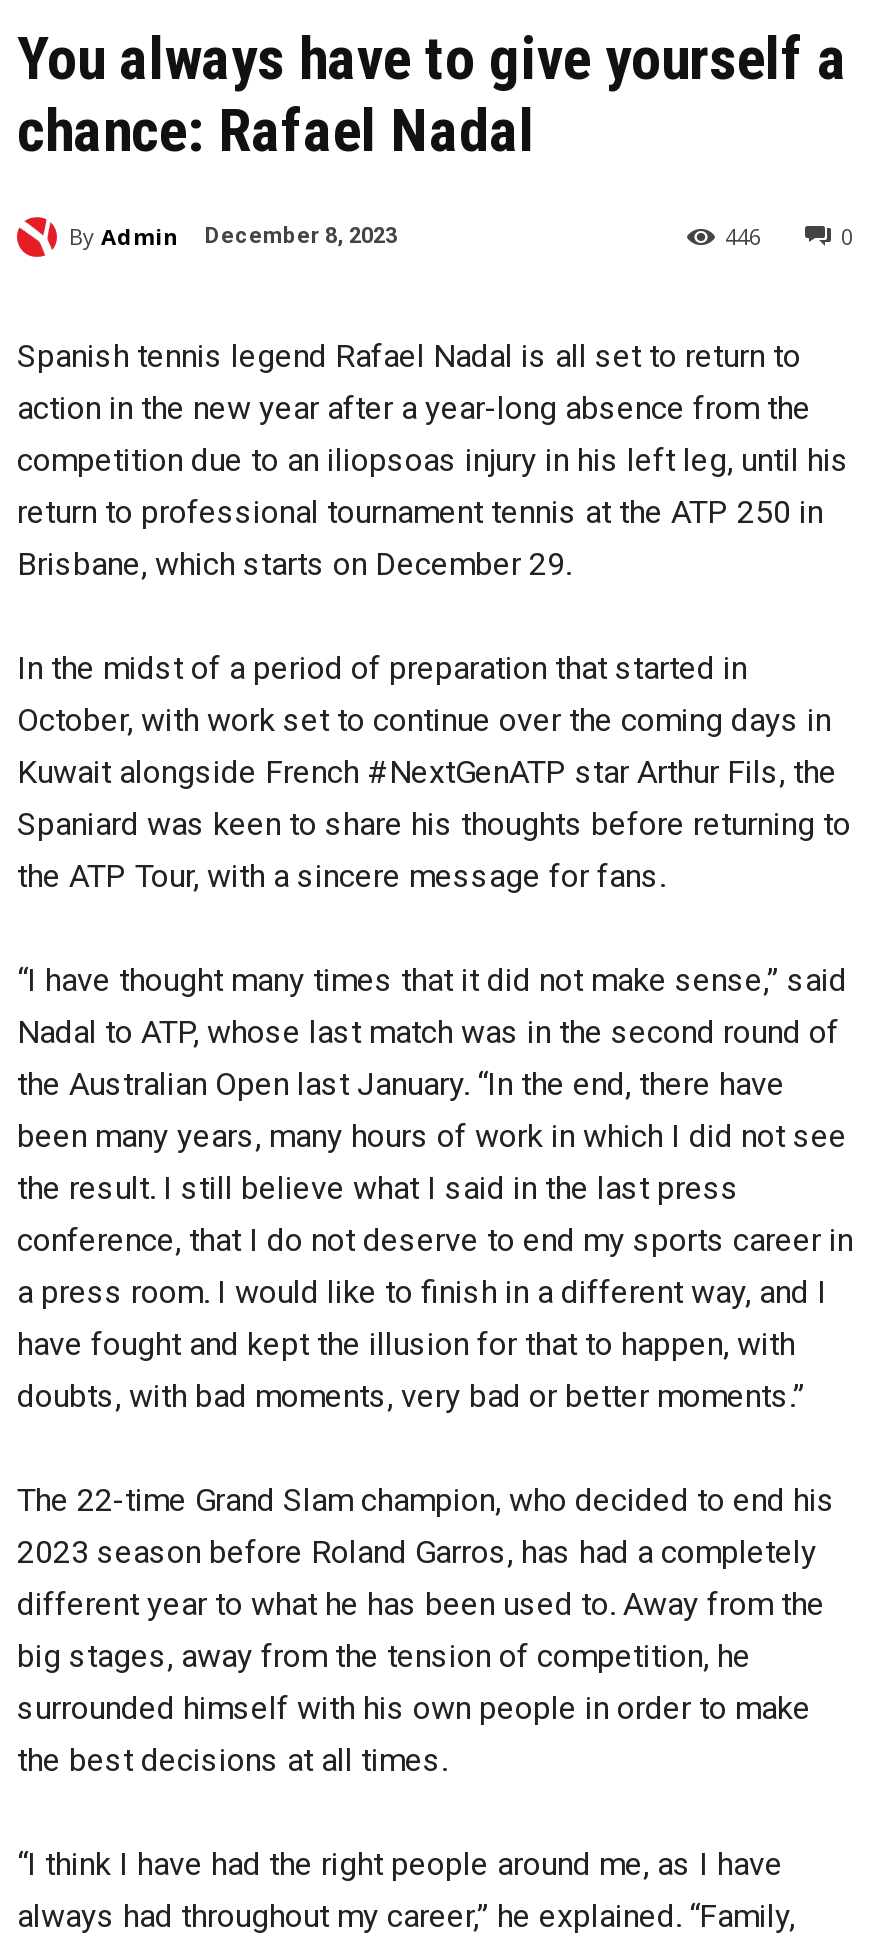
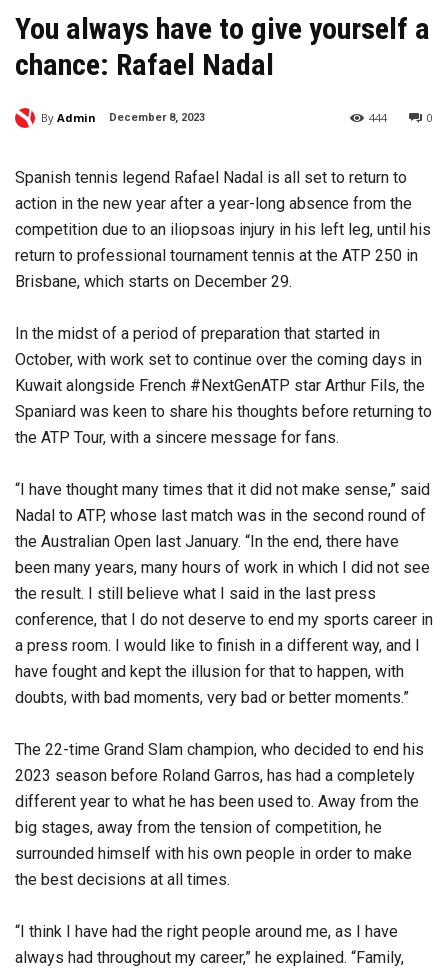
- 446
+ 444
